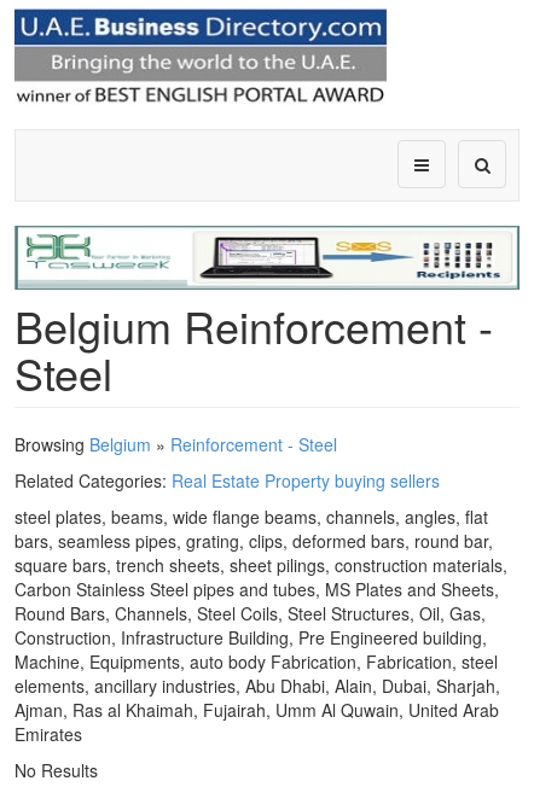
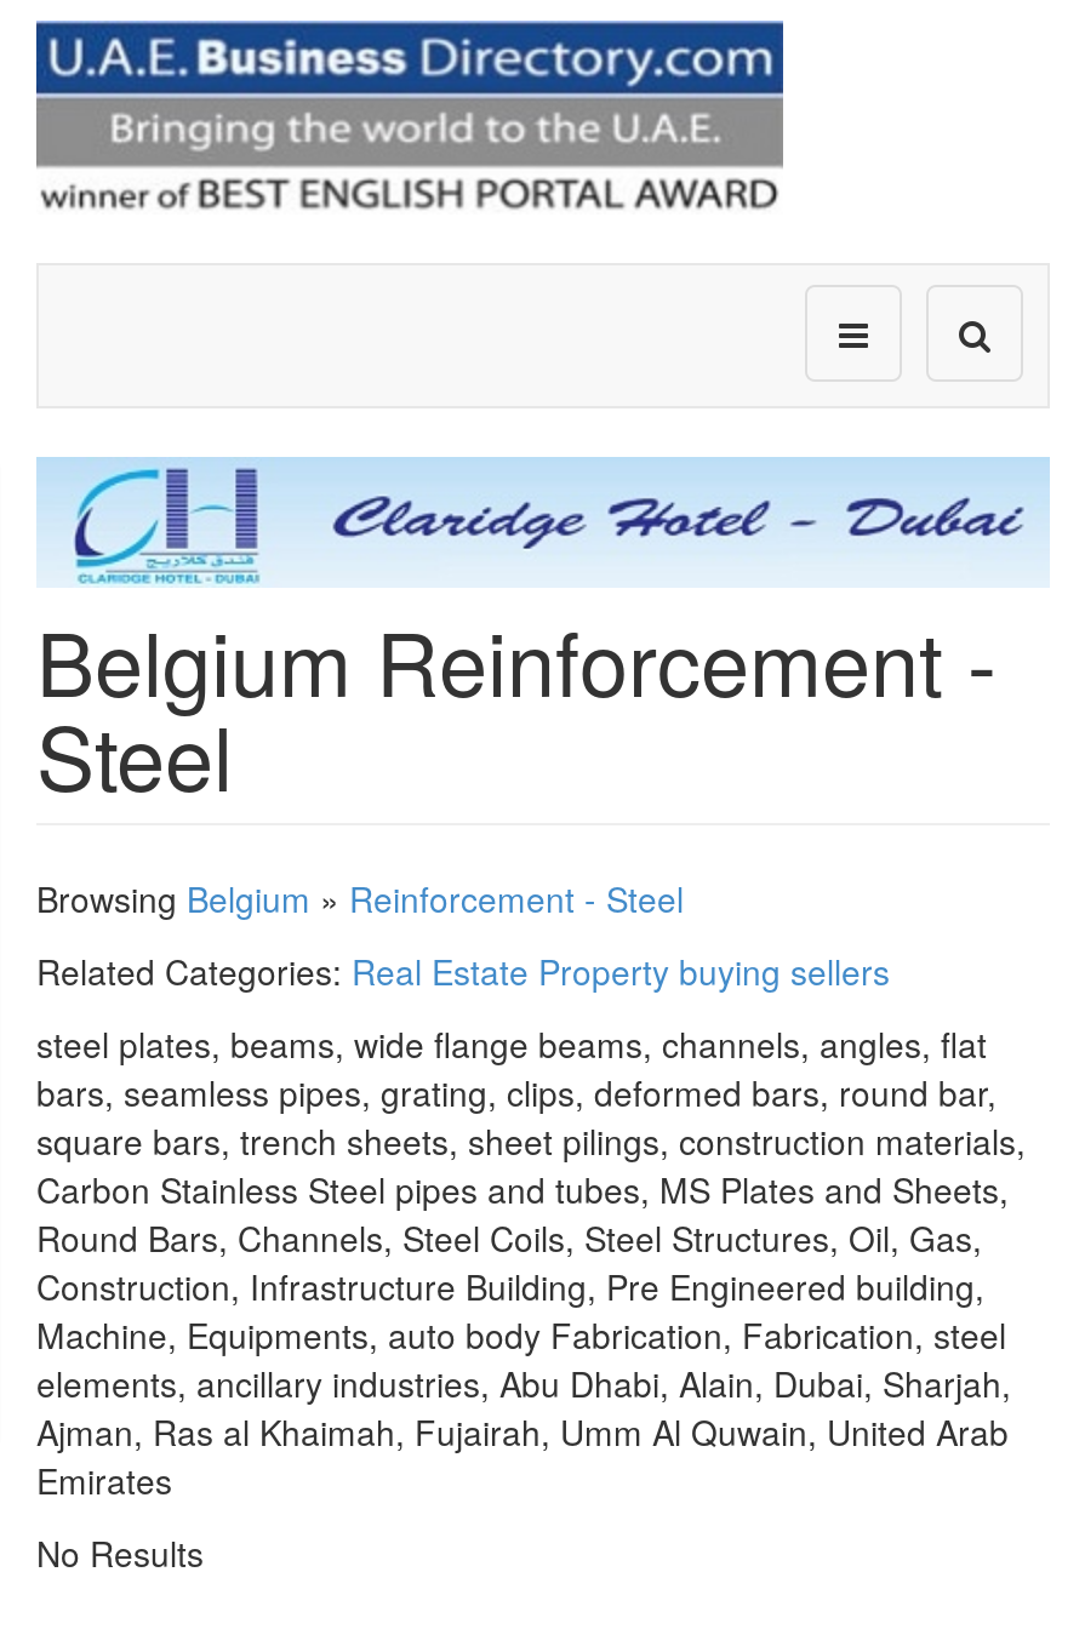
- [image]
+ [image]
